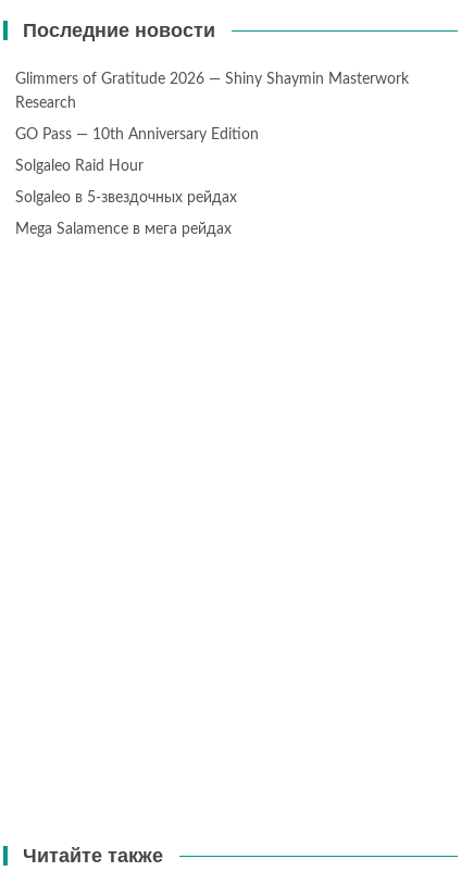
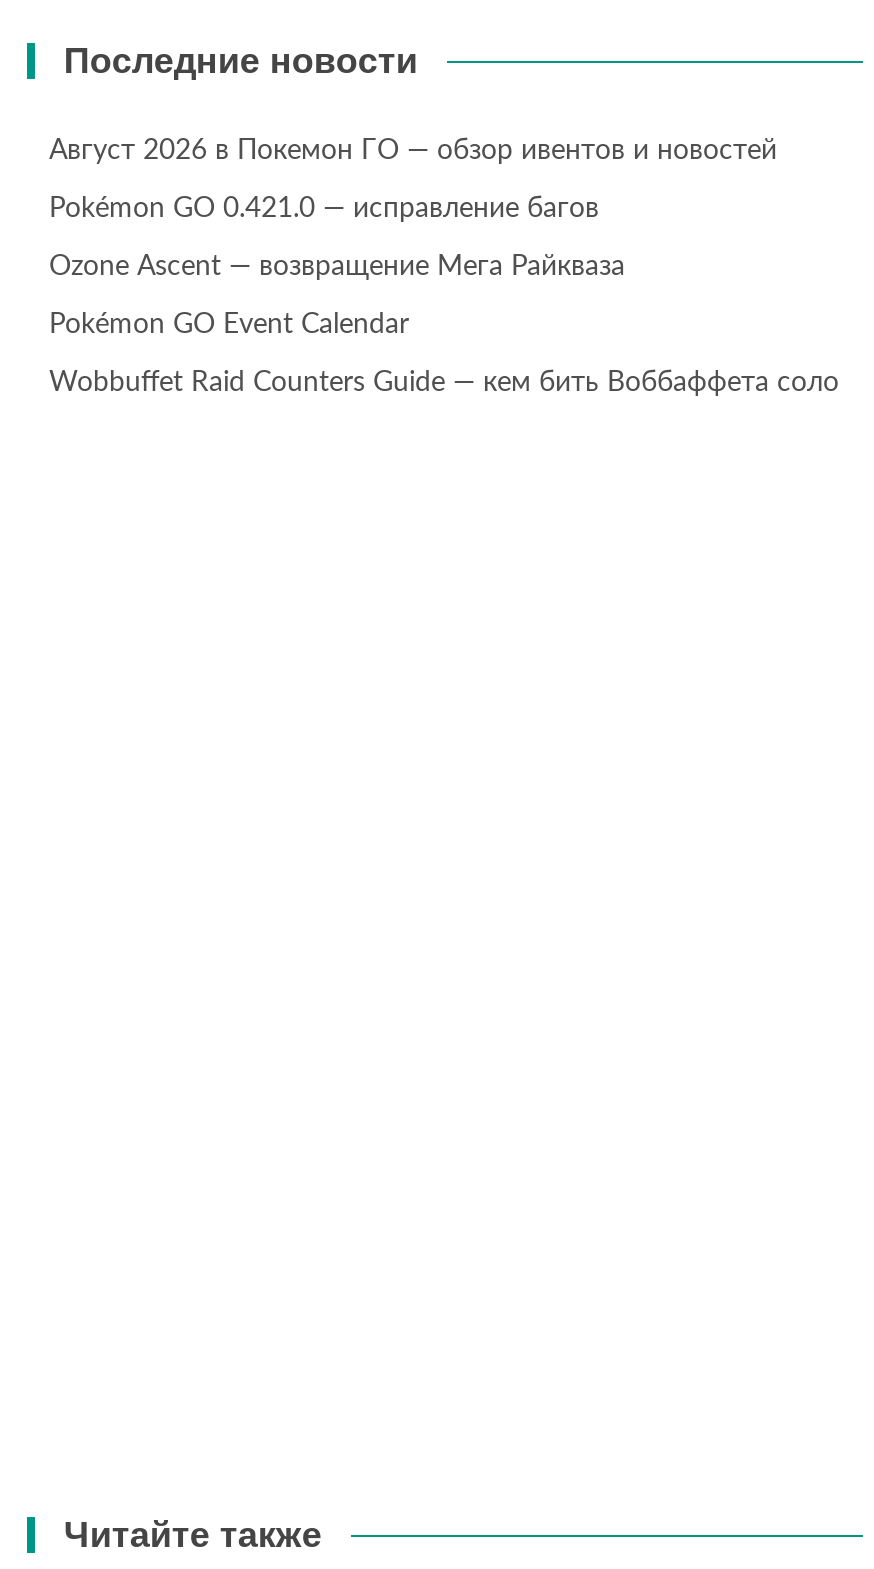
- Glimmers of Gratitude 2026 — Shiny Shaymin Masterwork
- Research
- GO Pass — 10th Anniversary Edition
- Solgaleo Raid Hour
- Solgaleo в 5-звездочных рейдах
- Mega Salamence в мега рейдах
+ Август 2026 в Покемон ГО — обзор ивентов и новостей
+ Pokémon GO 0.421.0 — исправление багов
+ Ozone Ascent — возвращение Мега Райкваза
+ Pokémon GO Event Calendar
+ Wobbuffet Raid Counters Guide — кем бить Воббаффета соло
